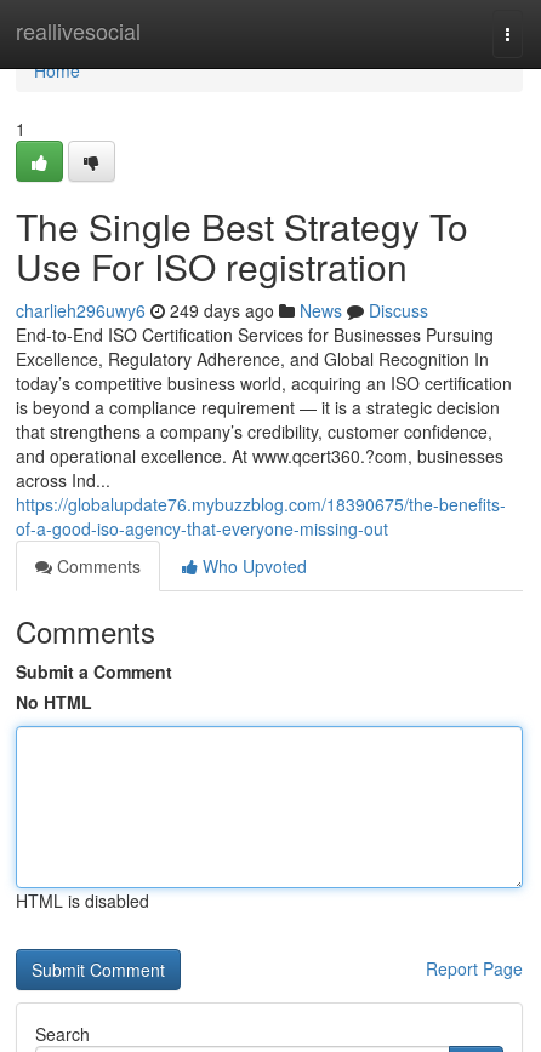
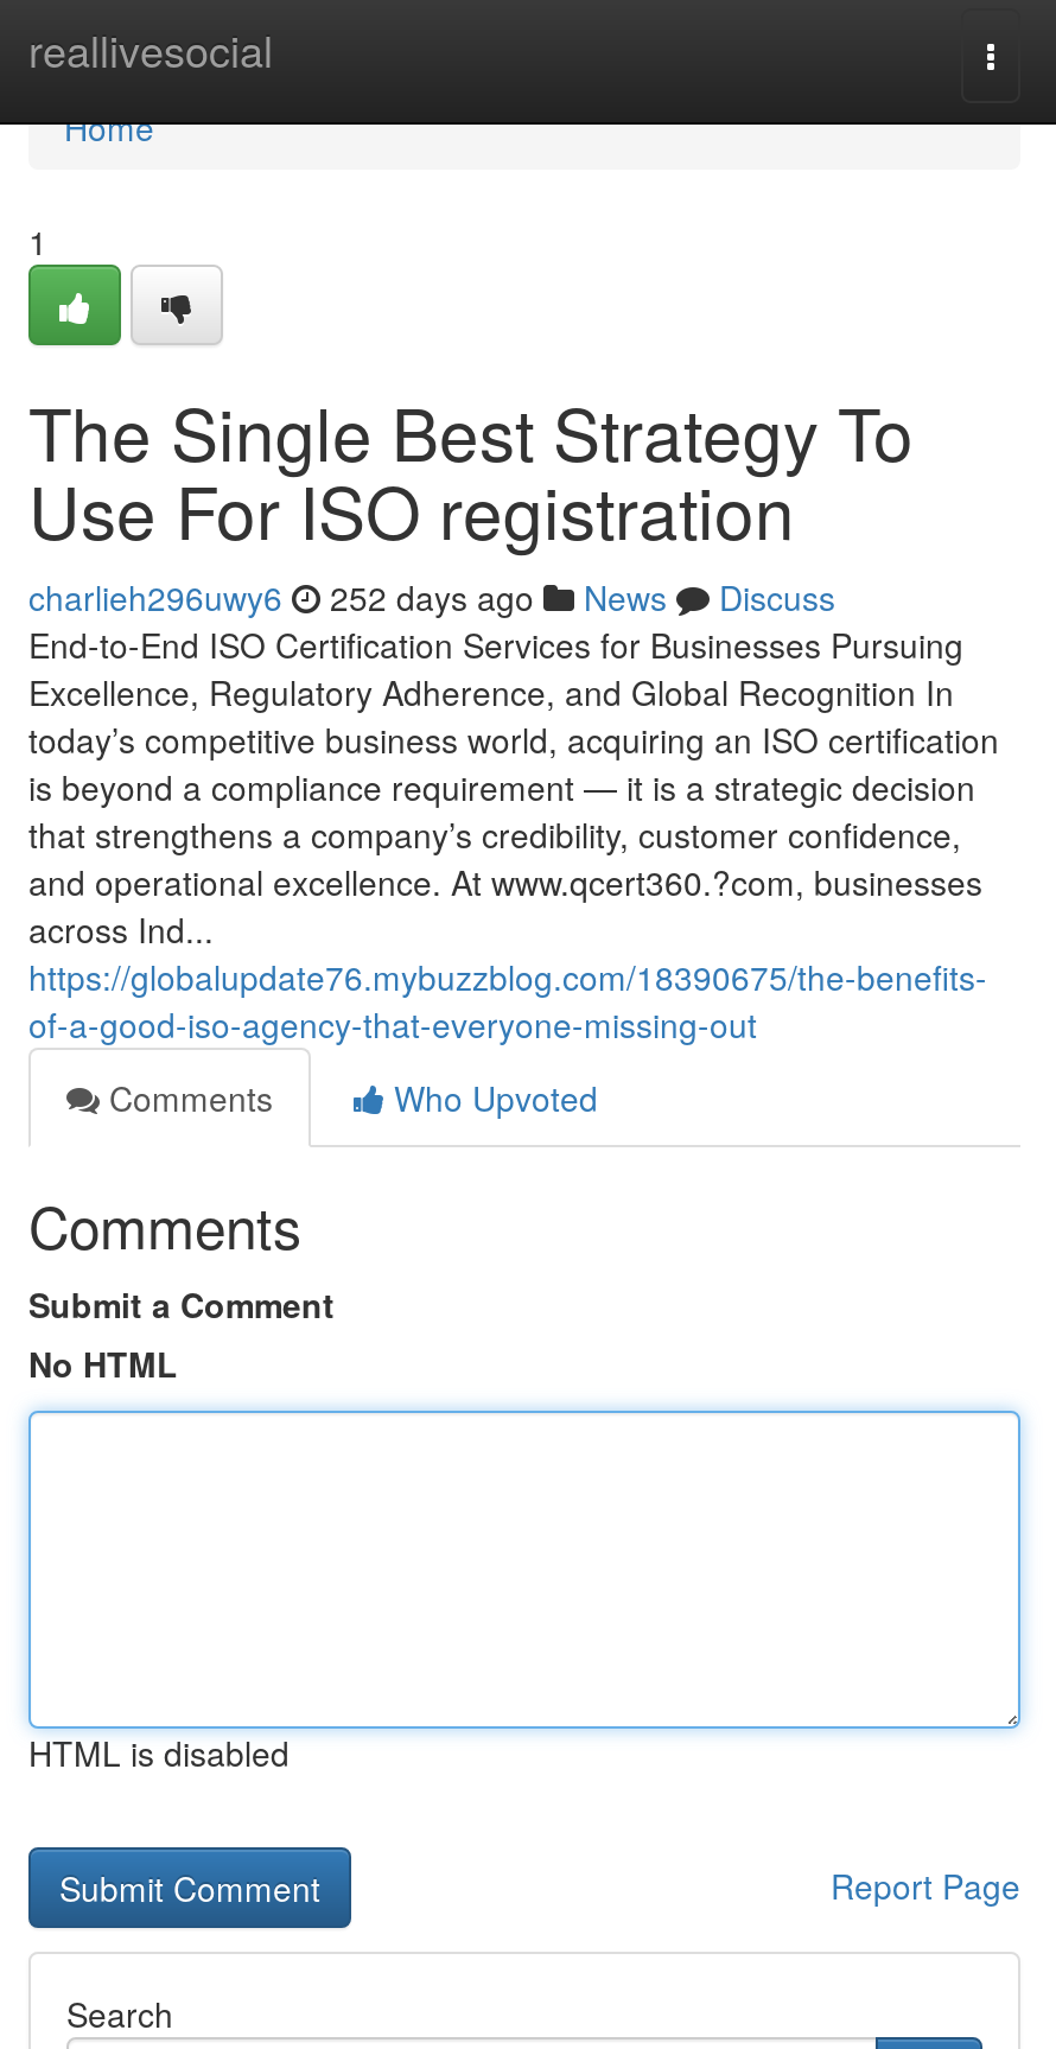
- charlieh296uwy6 249 days ago News Discuss
+ charlieh296uwy6 252 days ago News Discuss
